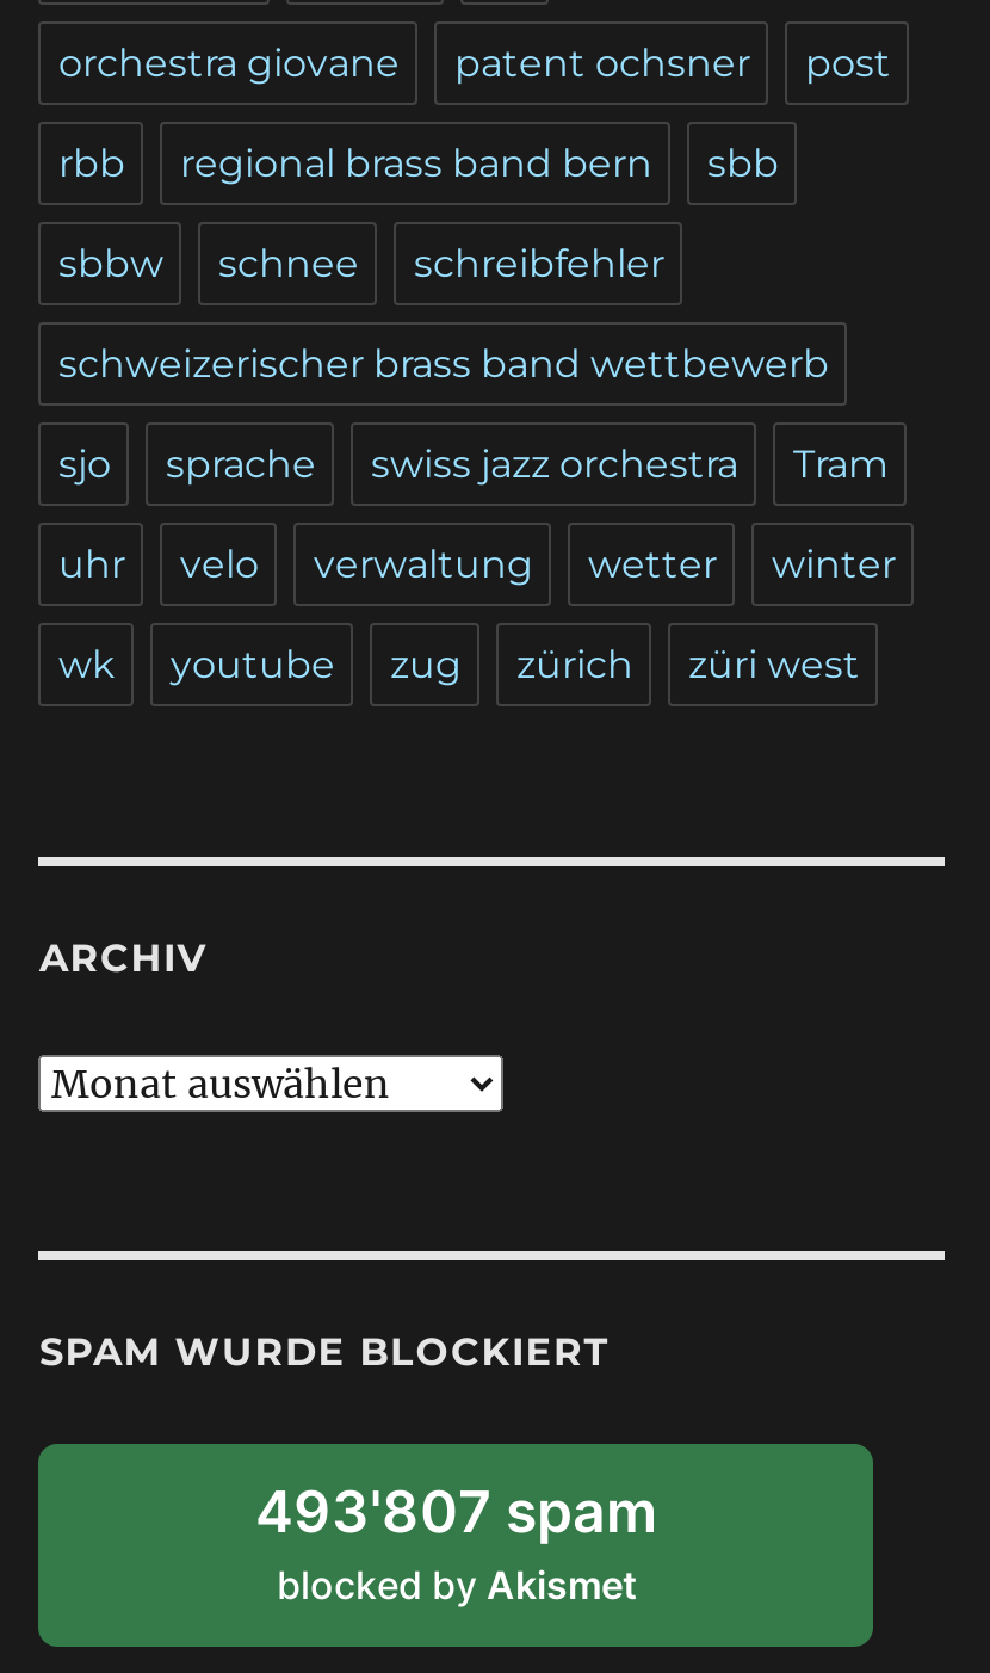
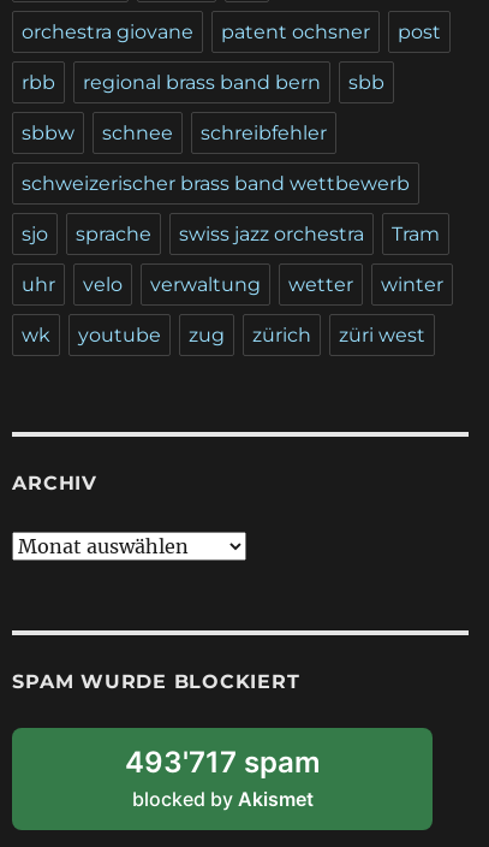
- 493'807 spam
+ 493'717 spam
